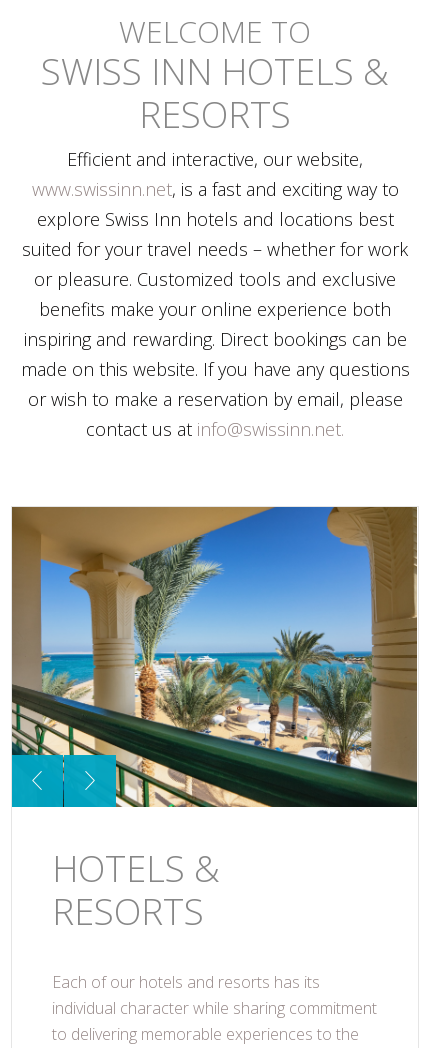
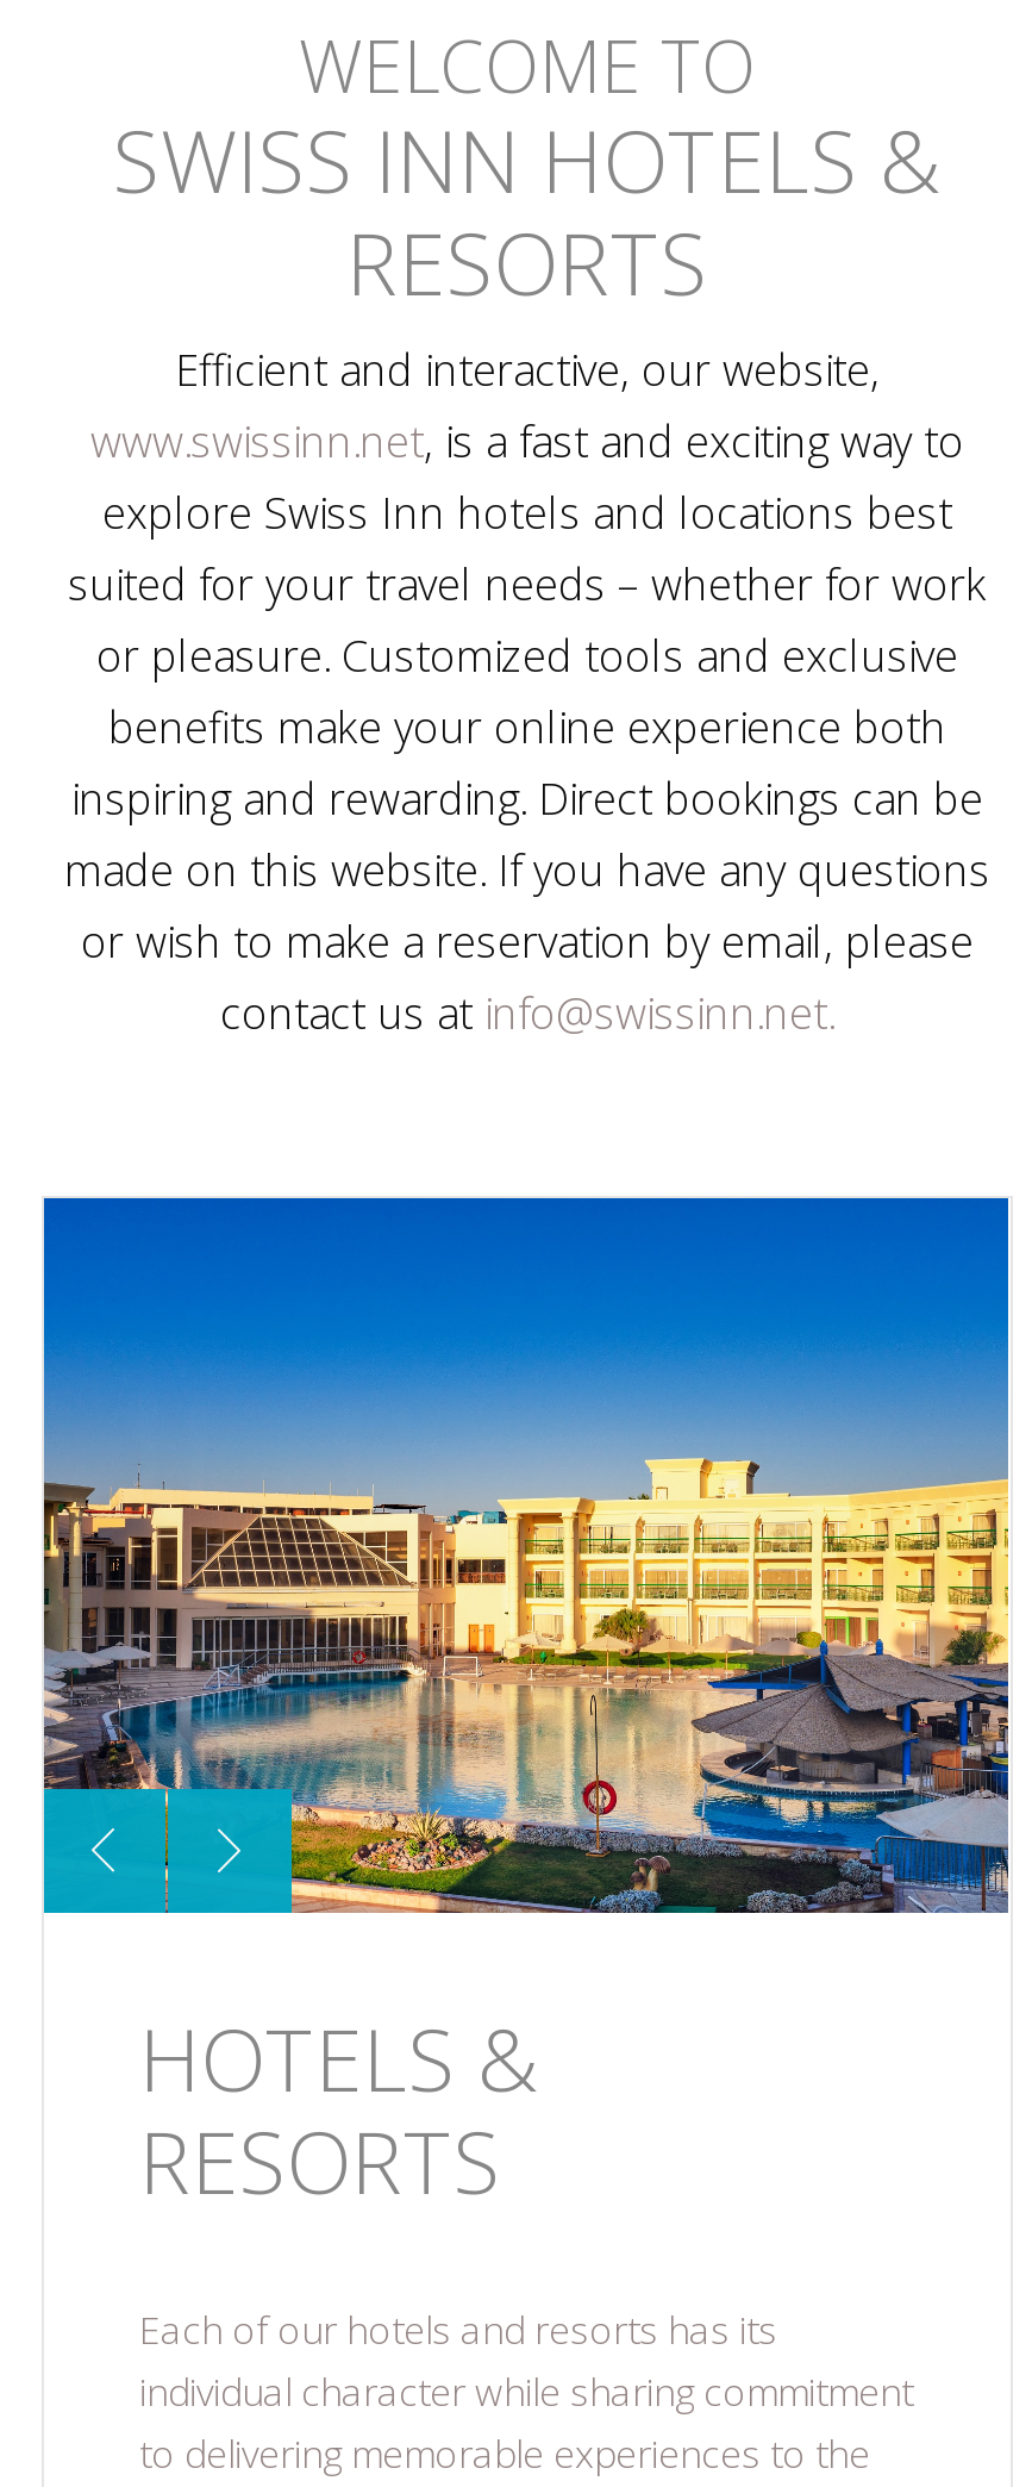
- [image]
+ [image]
